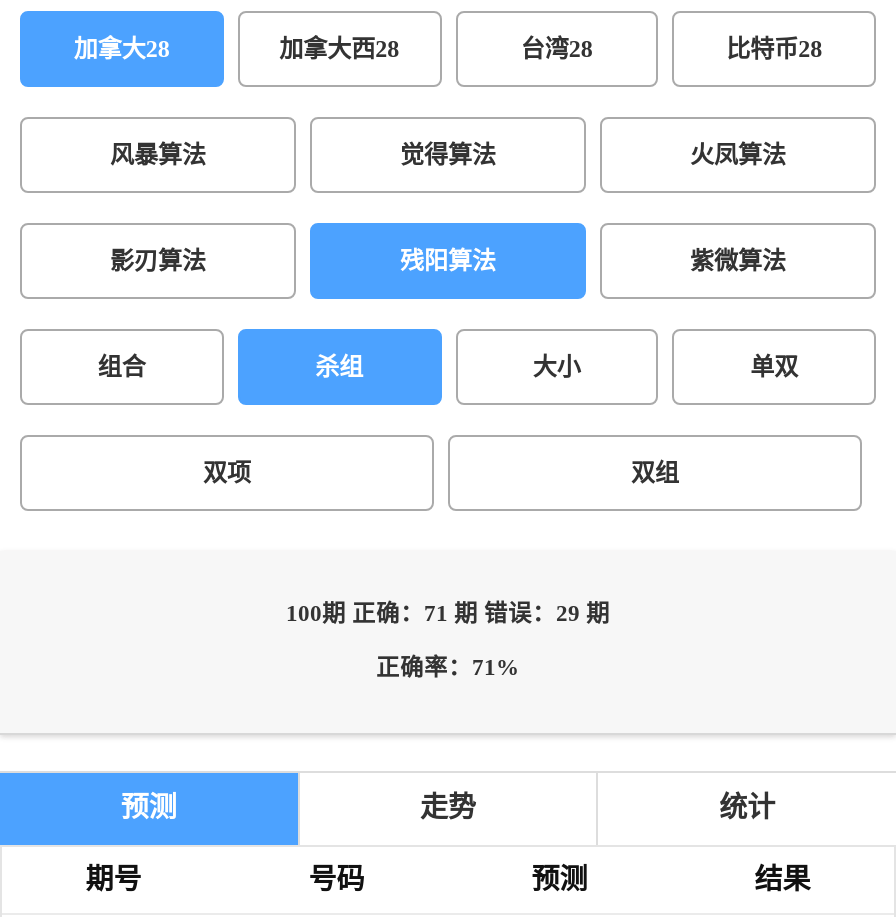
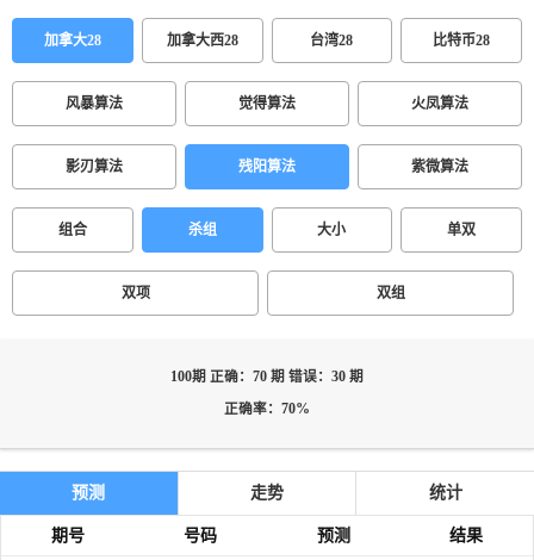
- 100期 正确：71 期 错误：29 期
+ 100期 正确：70 期 错误：30 期

- 正确率：71%
+ 正确率：70%
